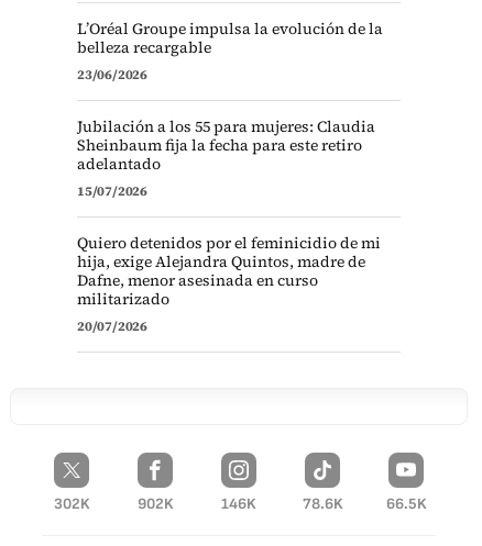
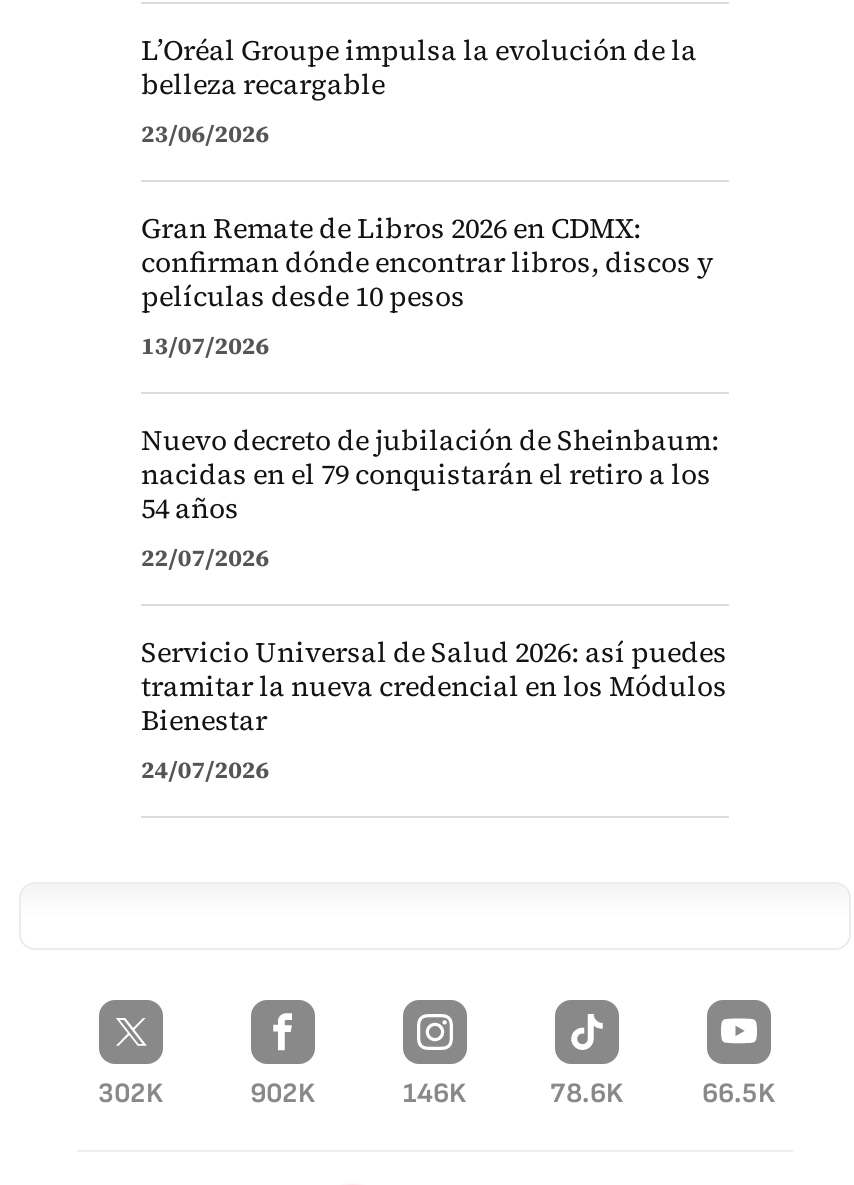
- Jubilación a los 55 para mujeres: Claudia
- Sheinbaum fija la fecha para este retiro
- adelantado
- 15/07/2026
- Quiero detenidos por el feminicidio de mi
- hija, exige Alejandra Quintos, madre de
- Dafne, menor asesinada en curso
- militarizado
- 20/07/2026
+ Gran Remate de Libros 2026 en CDMX:
+ confirman dónde encontrar libros, discos y
+ películas desde 10 pesos
+ 13/07/2026
+ Nuevo decreto de jubilación de Sheinbaum:
+ nacidas en el 79 conquistarán el retiro a los
+ 54 años
+ 22/07/2026
+ Servicio Universal de Salud 2026: así puedes
+ tramitar la nueva credencial en los Módulos
+ Bienestar
+ 24/07/2026
